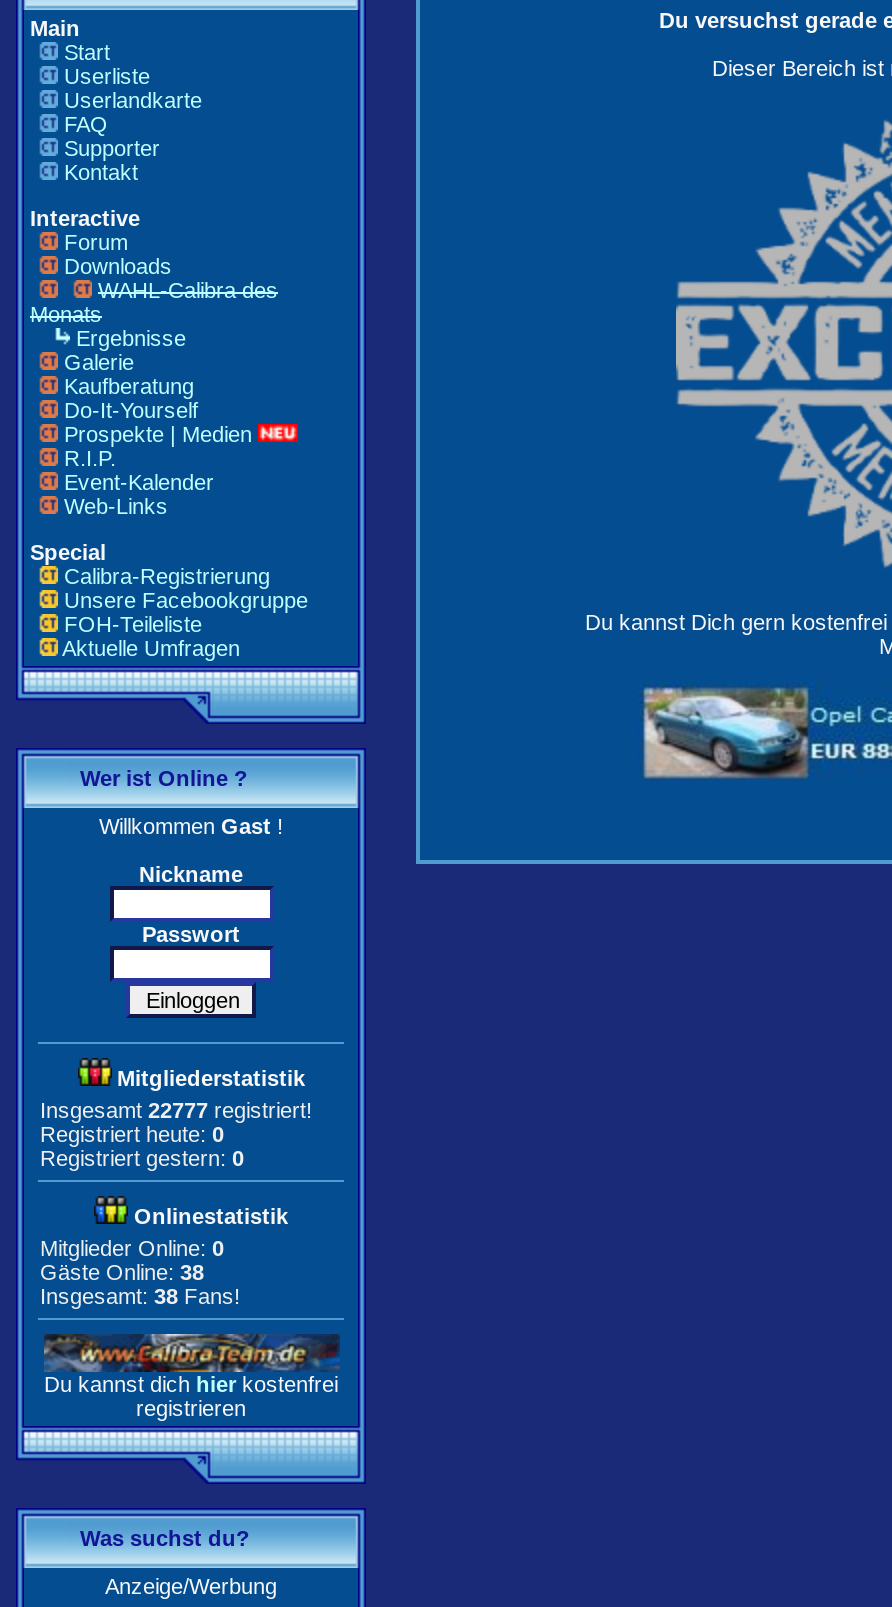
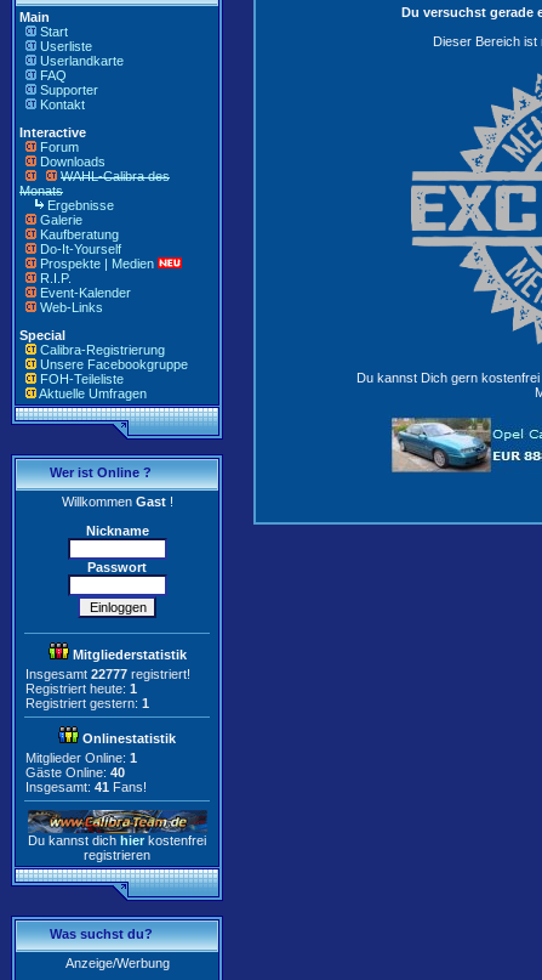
- Registriert heute: 0
+ Registriert heute: 1

- Registriert gestern: 0
+ Registriert gestern: 1

- Mitglieder Online: 0
+ Mitglieder Online: 1

- Gäste Online: 38
+ Gäste Online: 40

- Insgesamt: 38 Fans!
+ Insgesamt: 41 Fans!
